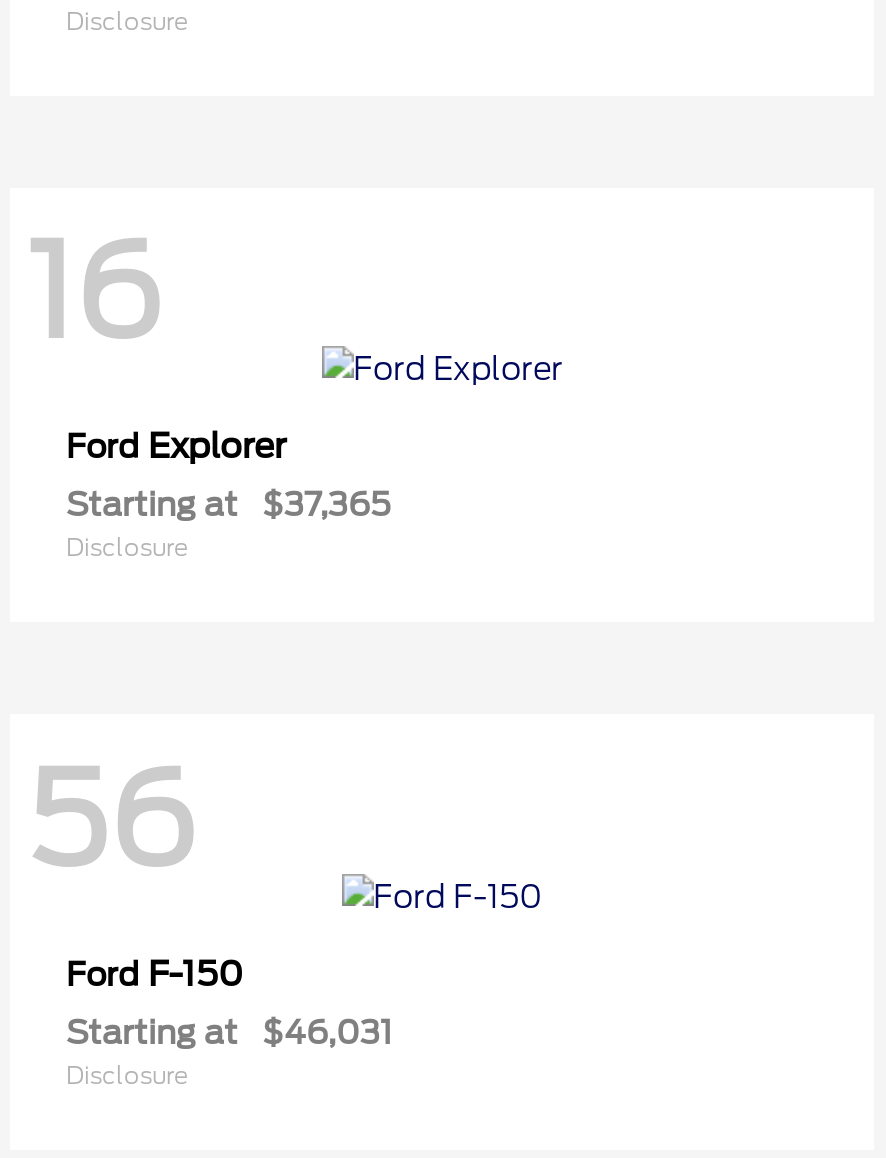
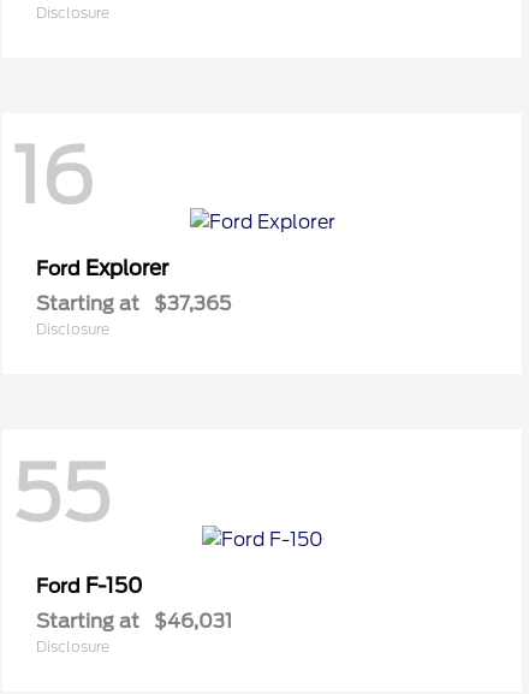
- 56
+ 55
